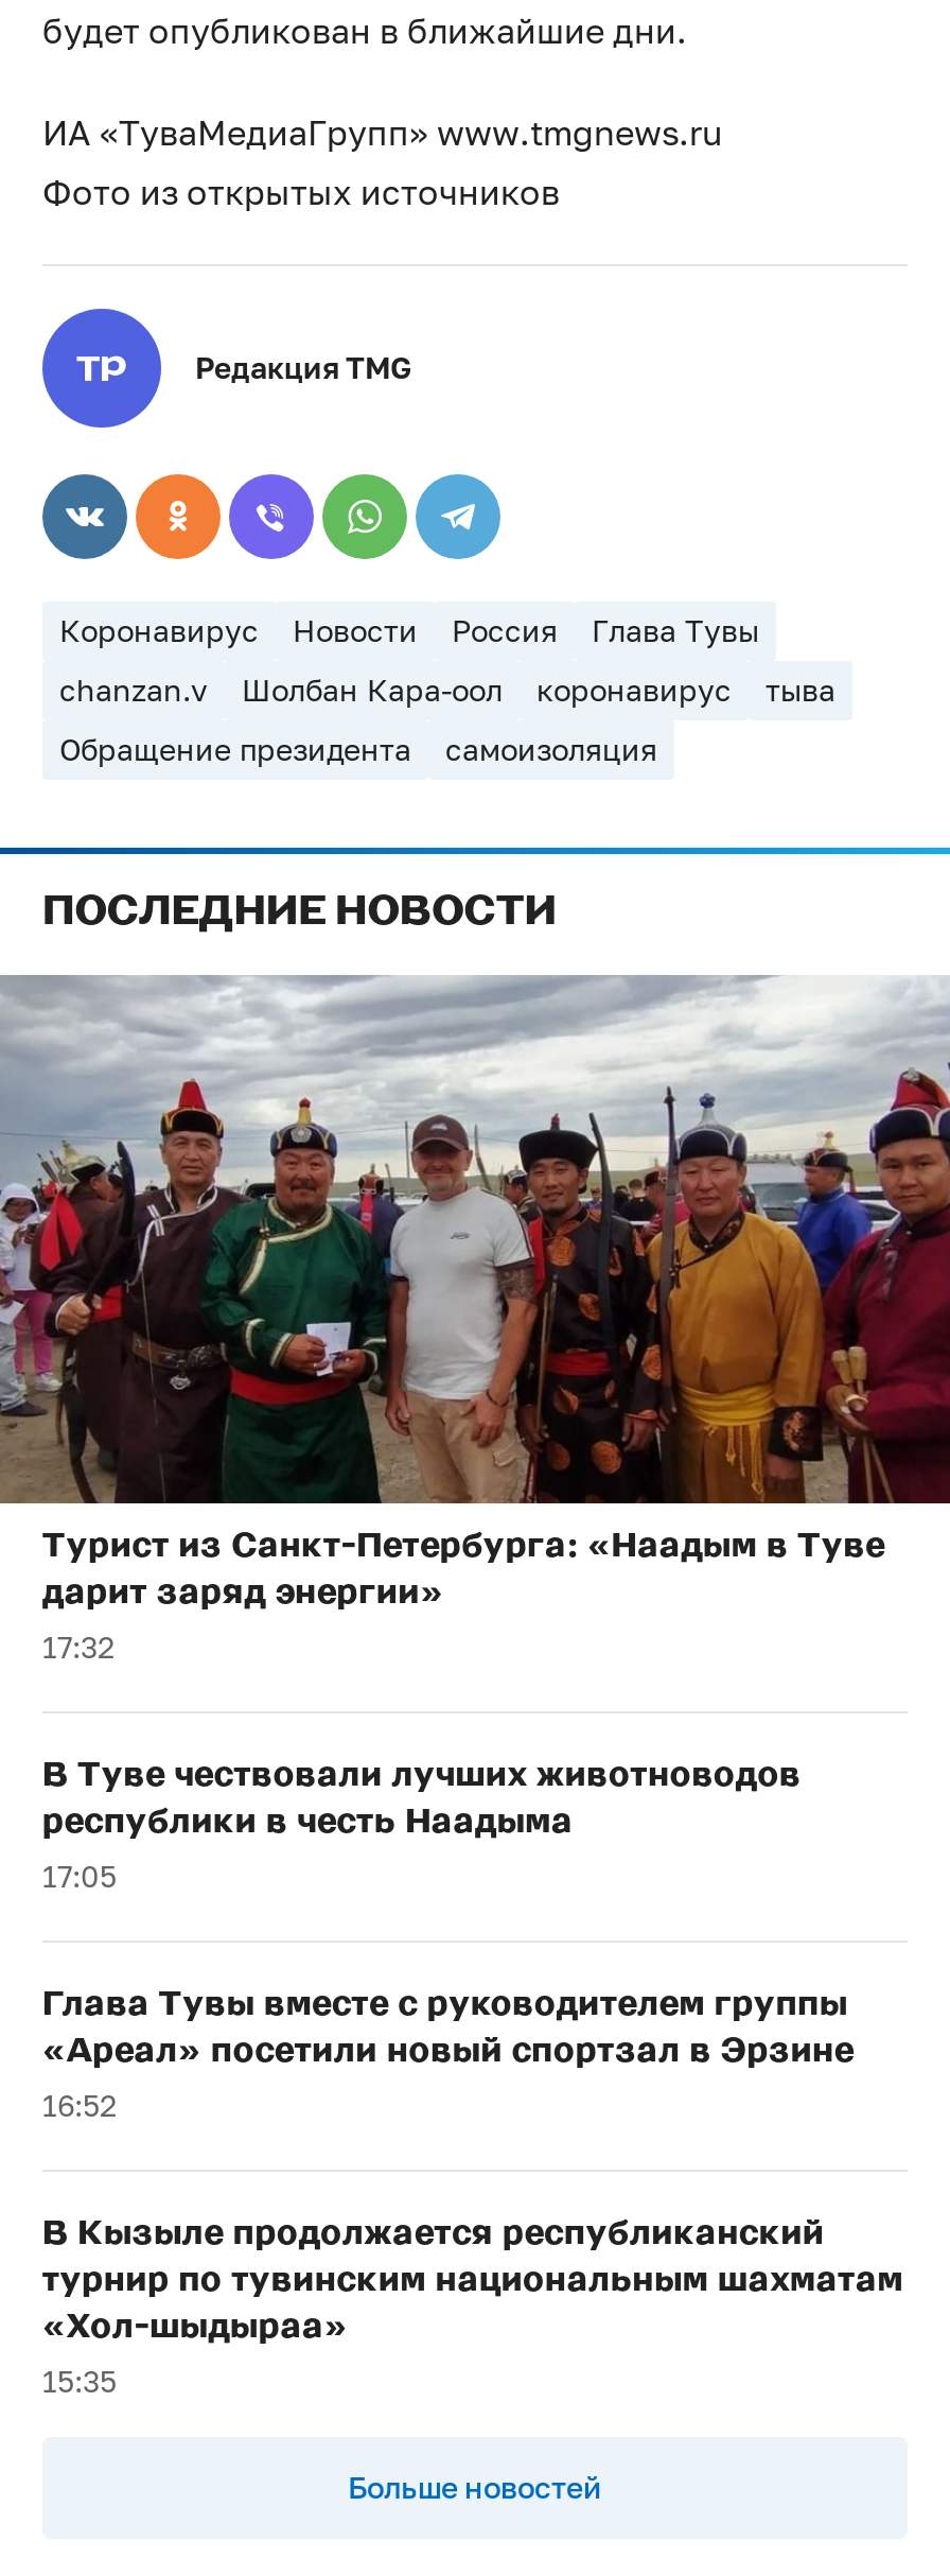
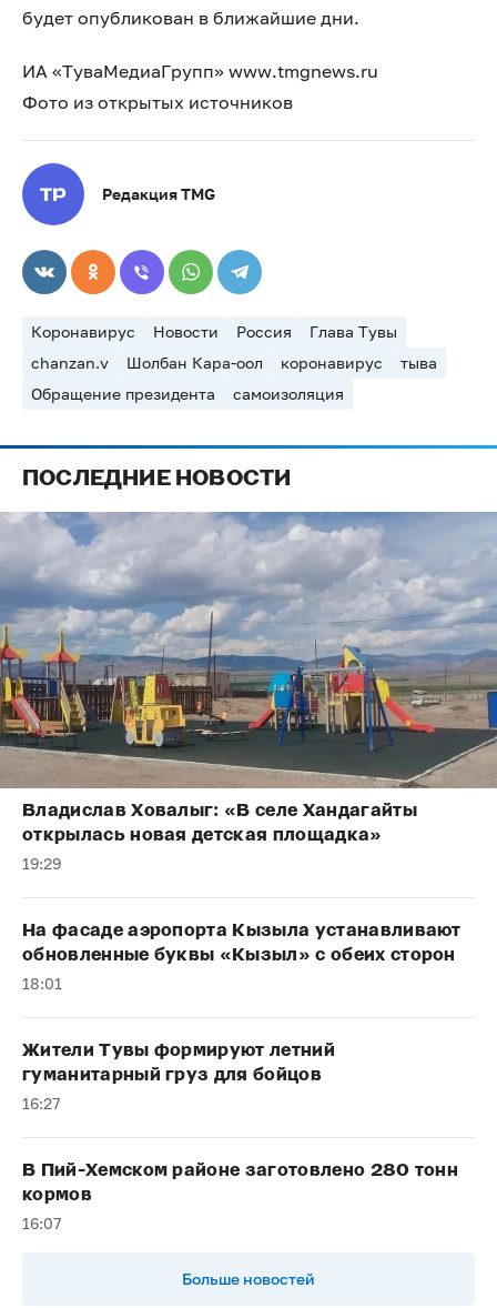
- [image]
- Турист из Санкт-Петербурга: «Наадым в Туве
- дарит заряд энергии»
- 17:32
+ [image]
+ Владислав Ховалыг: «В селе Хандагайты
+ открылась новая детская площадка»
+ 19:29

- В Туве чествовали лучших животноводов
- республики в честь Наадыма
- 17:05
+ На фасаде аэропорта Кызыла устанавливают
+ обновленные буквы «Кызыл» с обеих сторон
+ 18:01

- Глава Тувы вместе с руководителем группы
- «Ареал» посетили новый спортзал в Эрзине
- 16:52
+ Жители Тувы формируют летний
+ гуманитарный груз для бойцов
+ 16:27

- В Кызыле продолжается республиканский
- турнир по тувинским национальным шахматам
- «Хол-шыдыраа»
- 15:35
+ В Пий-Хемском районе заготовлено 280 тонн
+ кормов
+ 16:07
